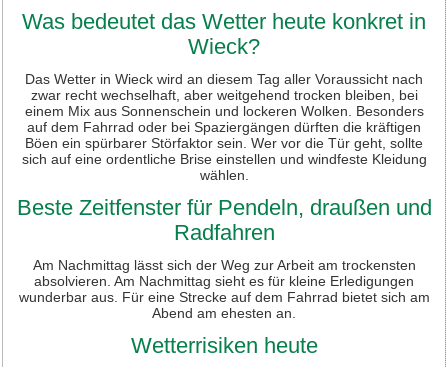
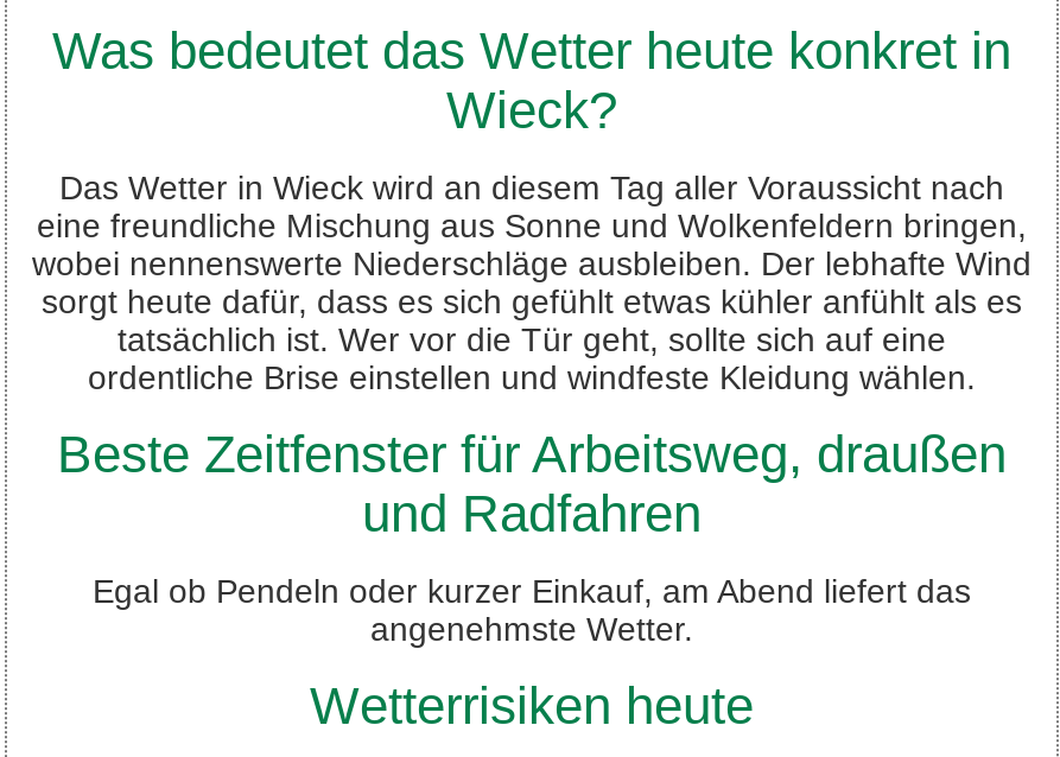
- zwar recht wechselhaft, aber weitgehend trocken bleiben, bei
- einem Mix aus Sonnenschein und lockeren Wolken. Besonders
- auf dem Fahrrad oder bei Spaziergängen dürften die kräftigen
- Böen ein spürbarer Störfaktor sein. Wer vor die Tür geht, sollte
- sich auf eine ordentliche Brise einstellen und windfeste Kleidung
- wählen.
+ eine freundliche Mischung aus Sonne und Wolkenfeldern bringen,
+ wobei nennenswerte Niederschläge ausbleiben. Der lebhafte Wind
+ sorgt heute dafür, dass es sich gefühlt etwas kühler anfühlt als es
+ tatsächlich ist. Wer vor die Tür geht, sollte sich auf eine
+ ordentliche Brise einstellen und windfeste Kleidung wählen.

- Beste Zeitfenster für Pendeln, draußen und
- Radfahren
+ Beste Zeitfenster für Arbeitsweg, draußen
+ und Radfahren

- Am Nachmittag lässt sich der Weg zur Arbeit am trockensten
- absolvieren. Am Nachmittag sieht es für kleine Erledigungen
- wunderbar aus. Für eine Strecke auf dem Fahrrad bietet sich am
- Abend am ehesten an.
+ Egal ob Pendeln oder kurzer Einkauf, am Abend liefert das
+ angenehmste Wetter.
